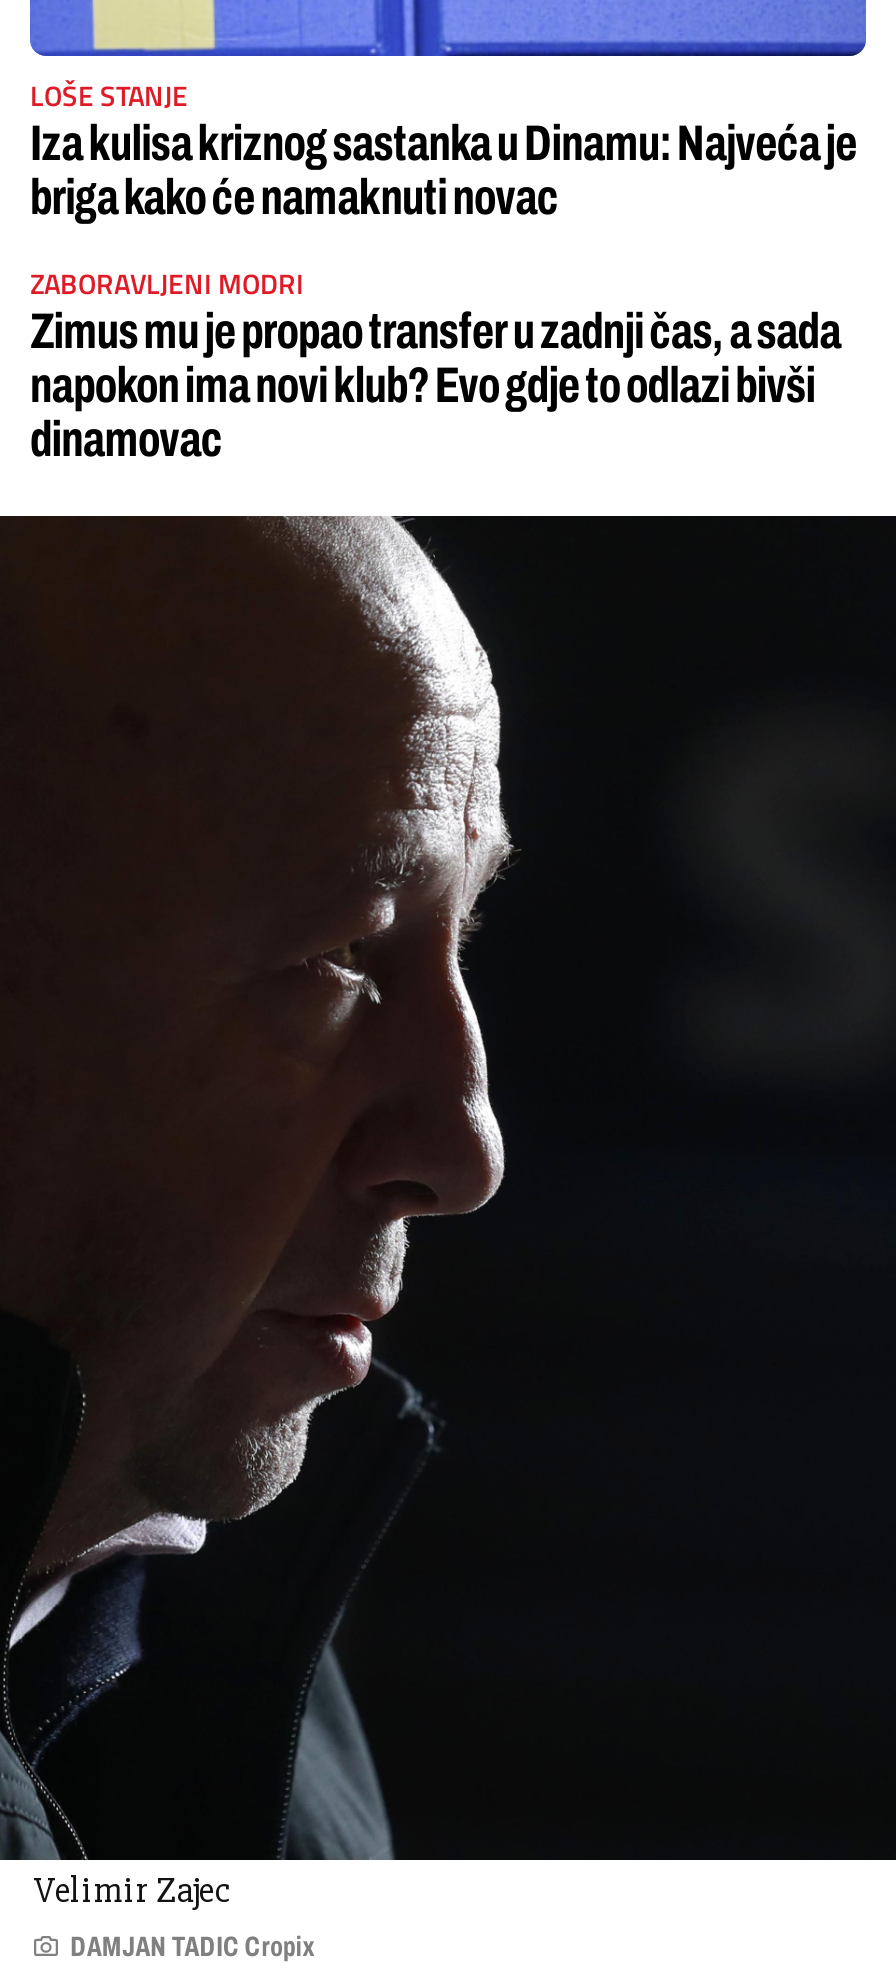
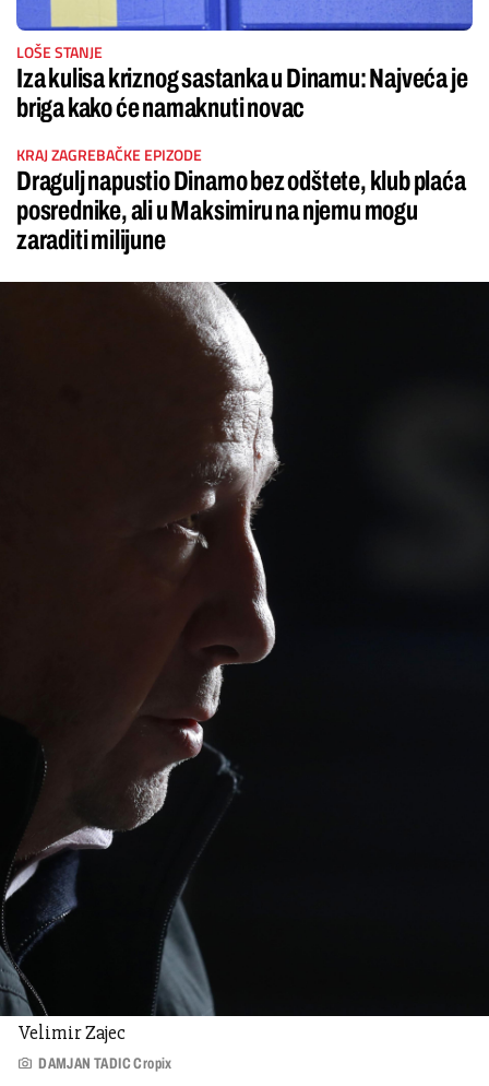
- ZABORAVLJENI MODRI
- Zimus mu je propao transfer u zadnji čas, a sada
- napokon ima novi klub? Evo gdje to odlazi bivši
- dinamovac
+ KRAJ ZAGREBAČKE EPIZODE
+ Dragulj napustio Dinamo bez odštete, klub plaća
+ posrednike, ali u Maksimiru na njemu mogu
+ zaraditi milijune
